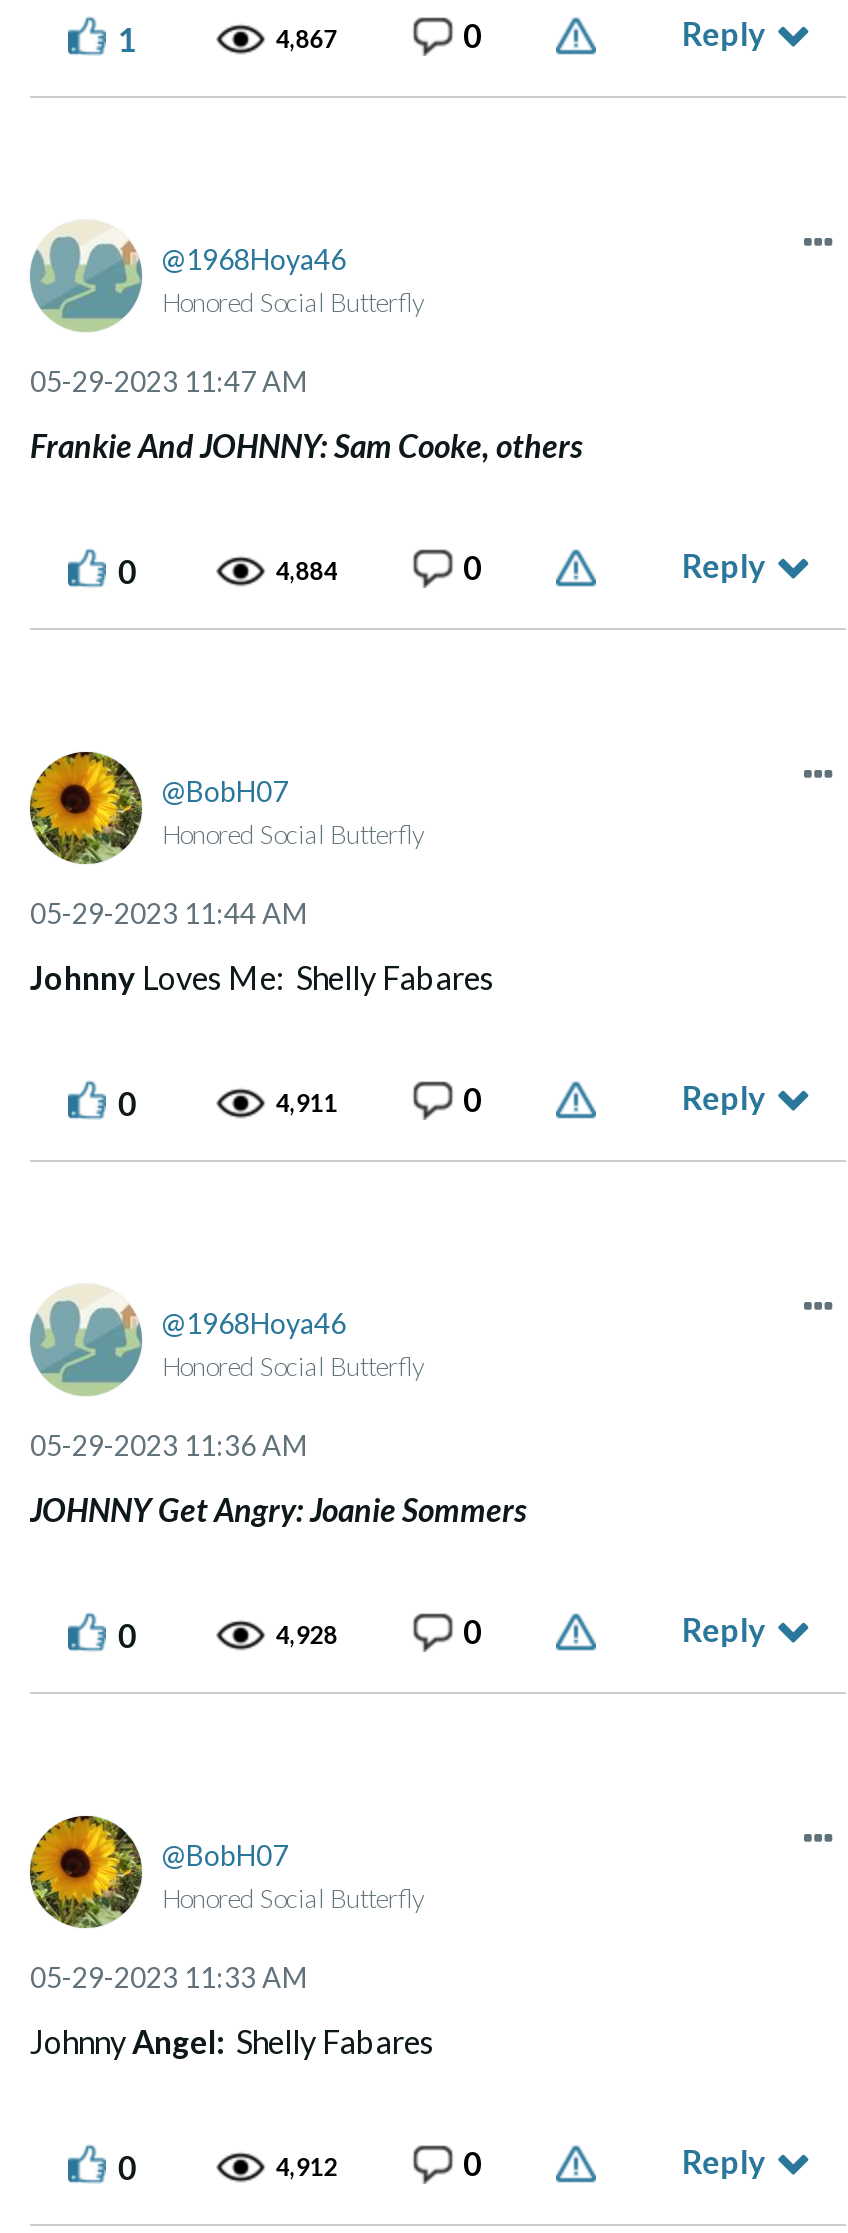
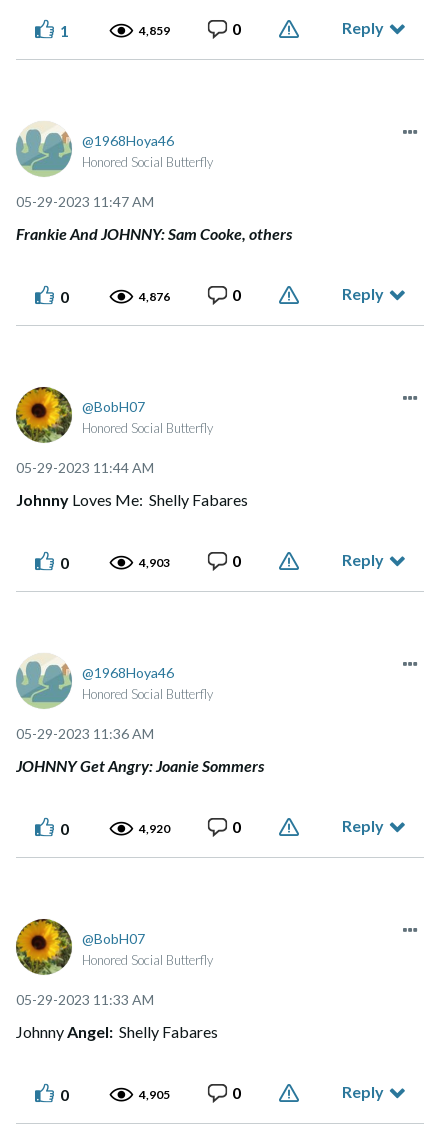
- 4,867
+ 4,859

- 4,884
+ 4,876

- 4,911
+ 4,903

- 4,928
+ 4,920

- 4,912
+ 4,905
